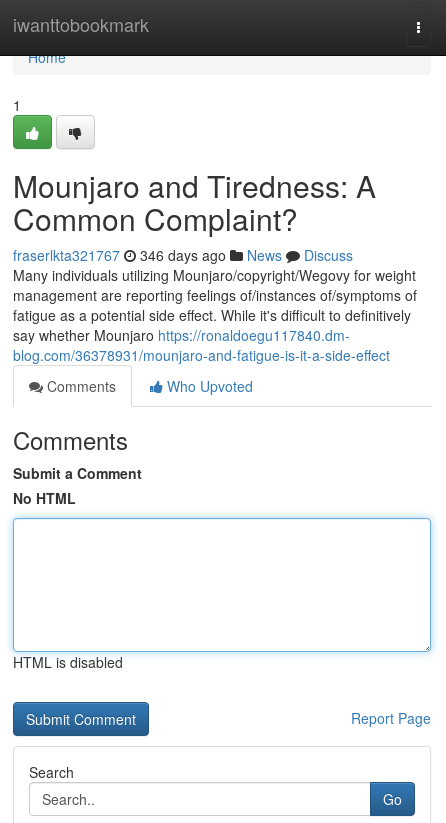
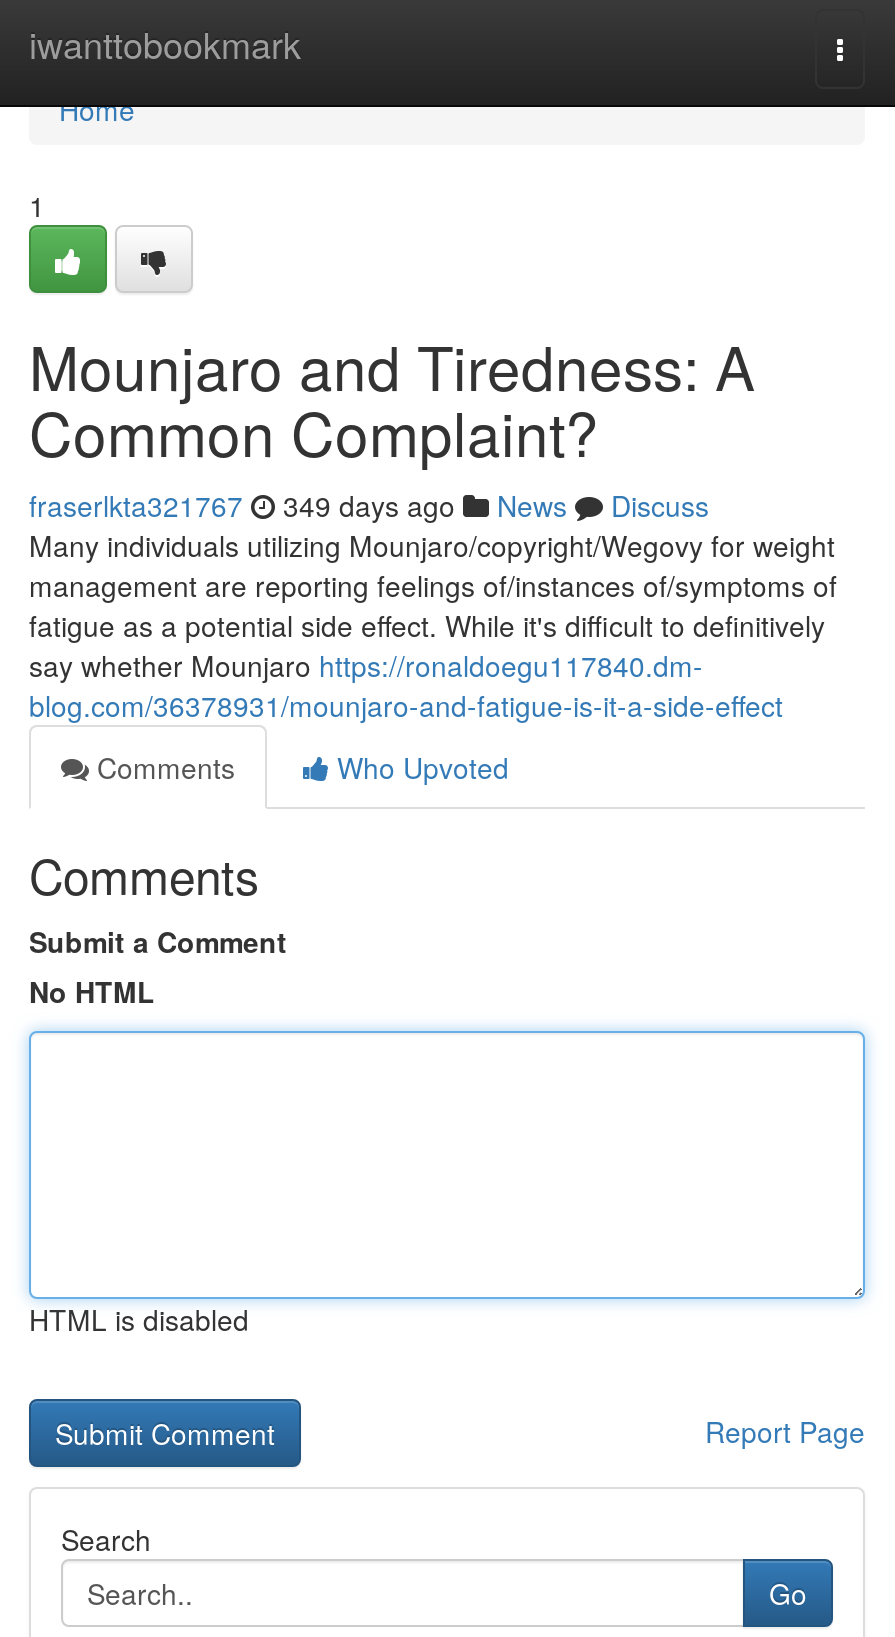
- fraserlkta321767 346 days ago News Discuss
+ fraserlkta321767 349 days ago News Discuss
